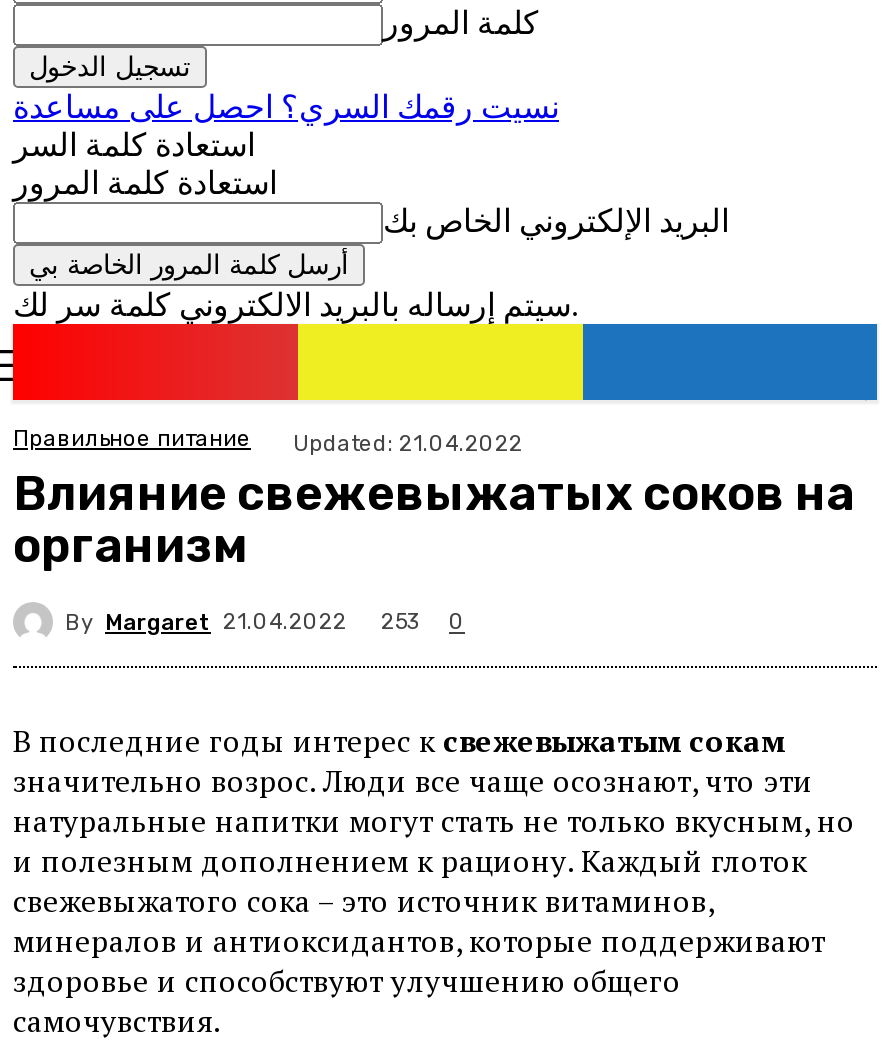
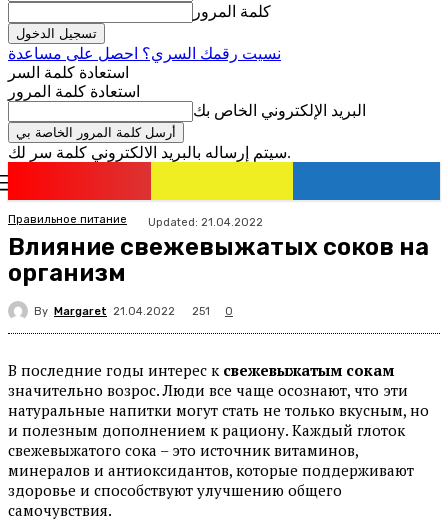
- By Margaret 21.04.2022 253 0
+ By Margaret 21.04.2022 251 0
